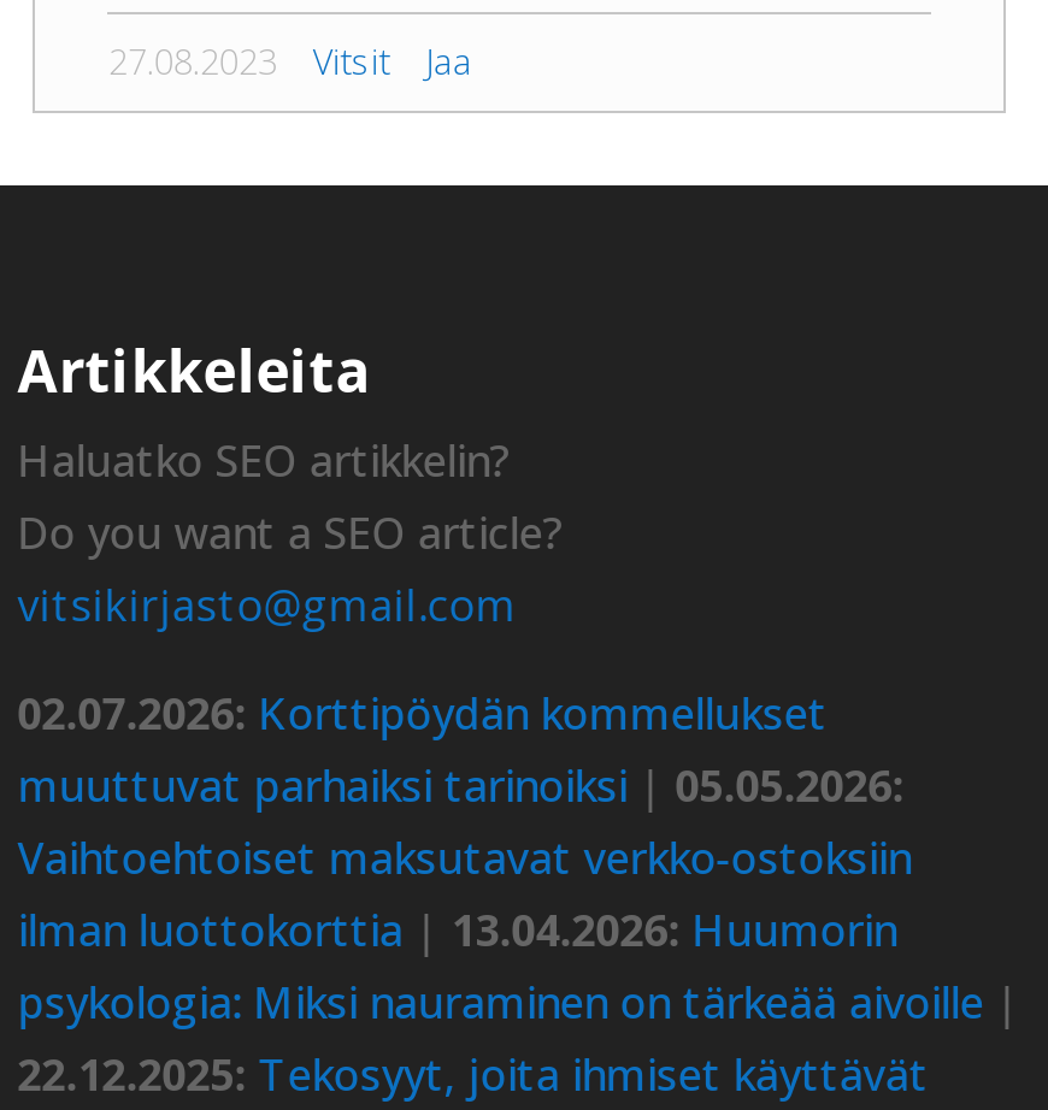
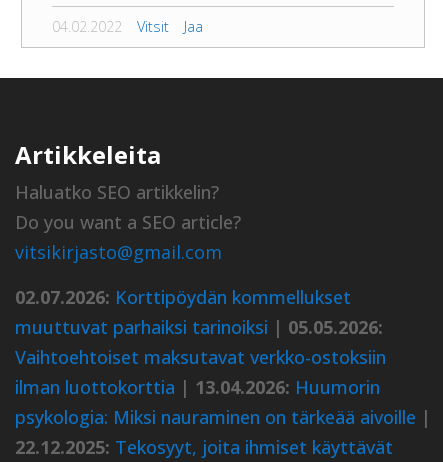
- 27.08.2023 Vitsit Jaa
+ 04.02.2022 Vitsit Jaa
